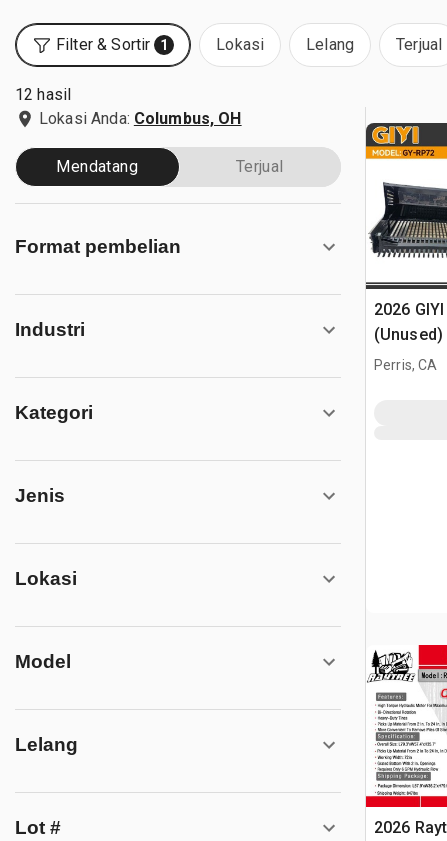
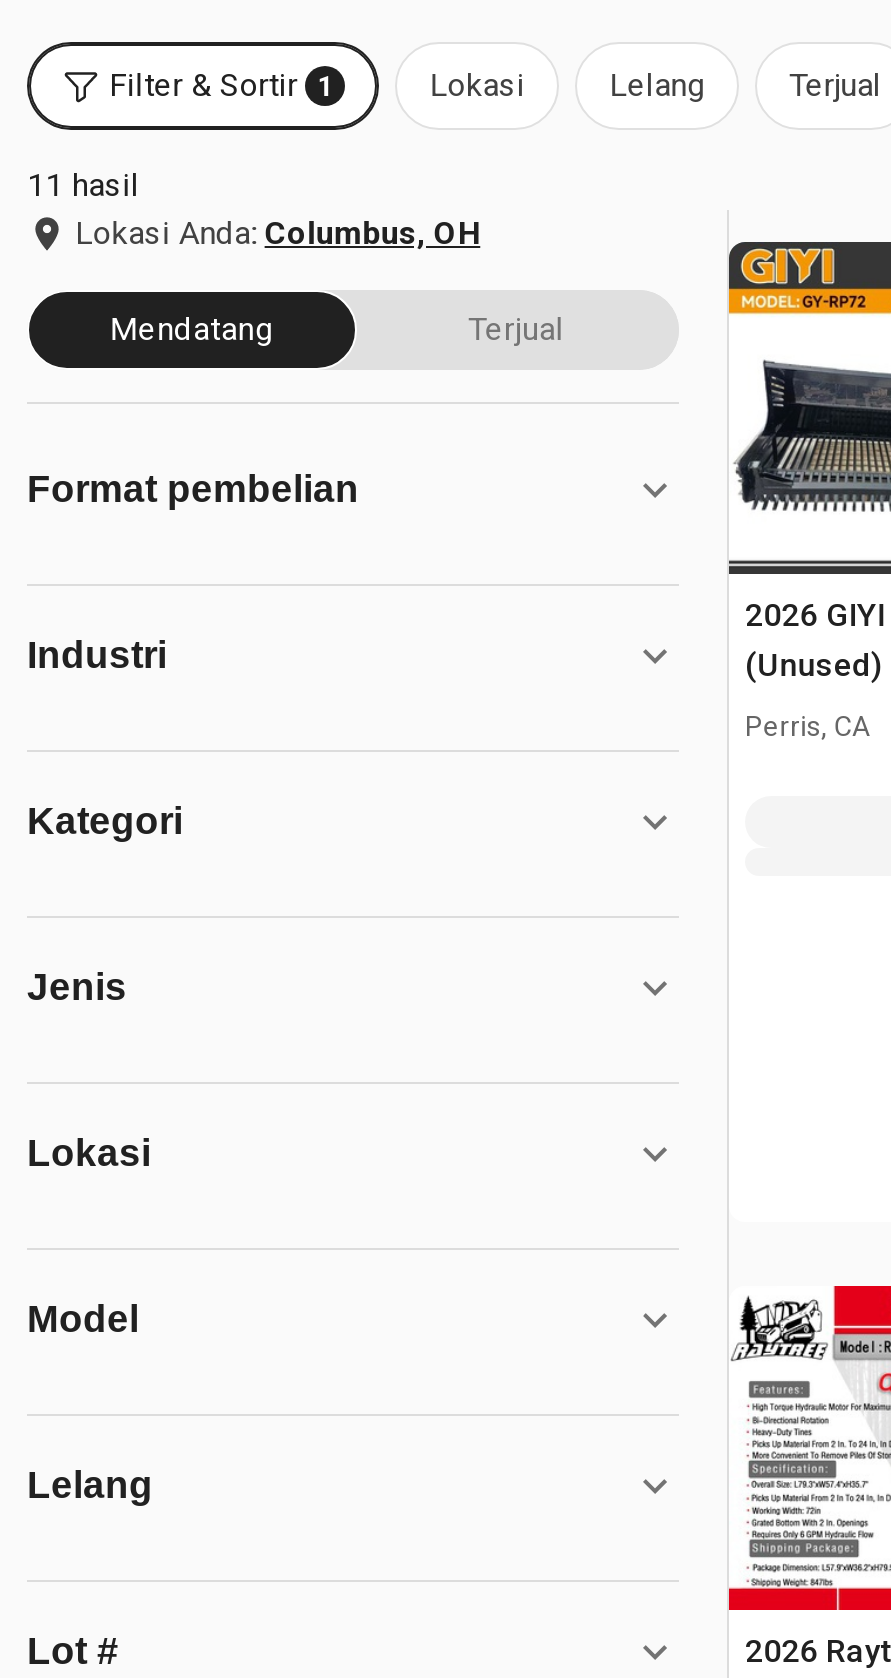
- 12 hasil
+ 11 hasil
